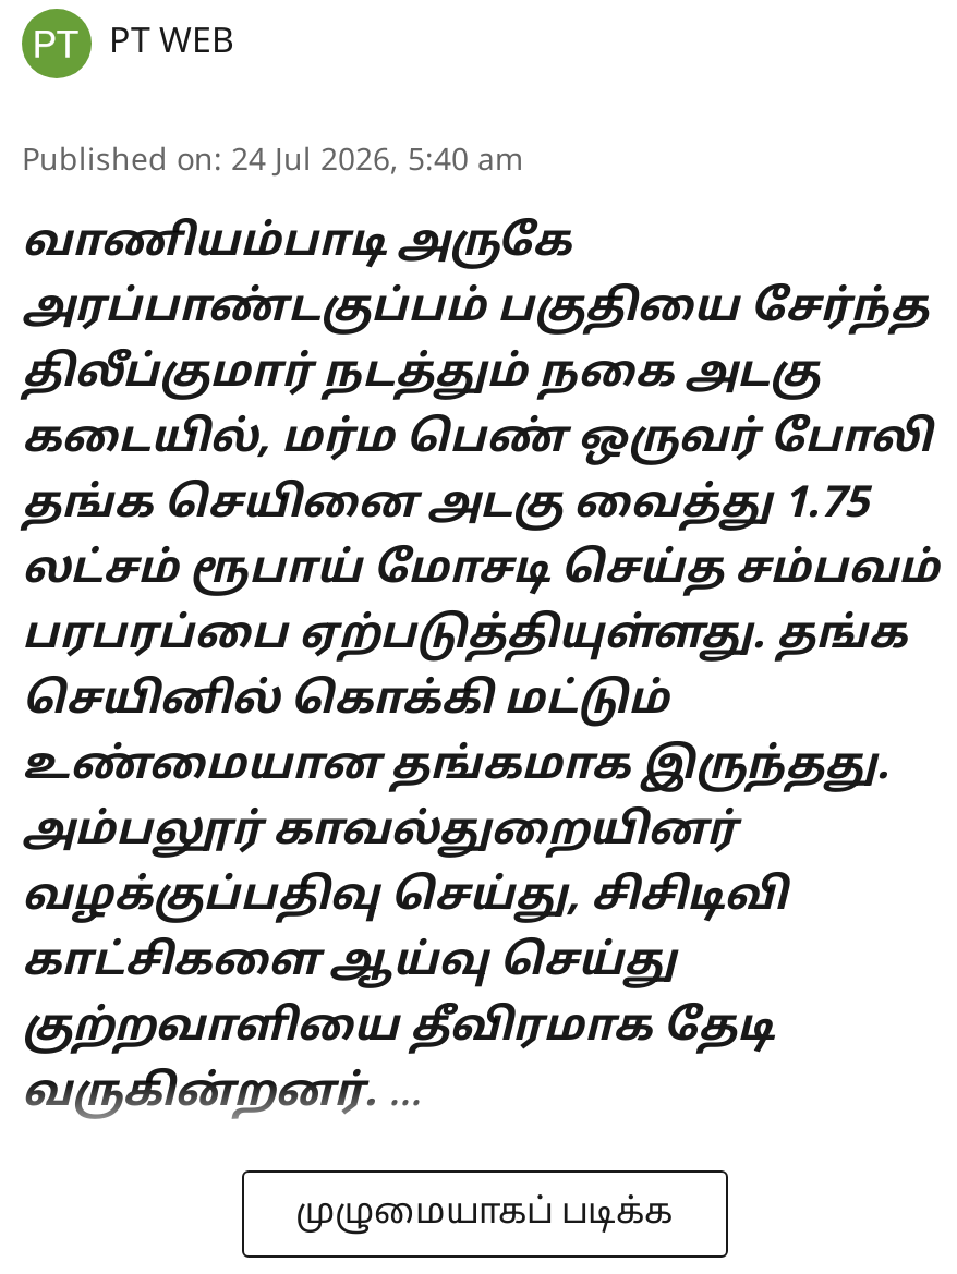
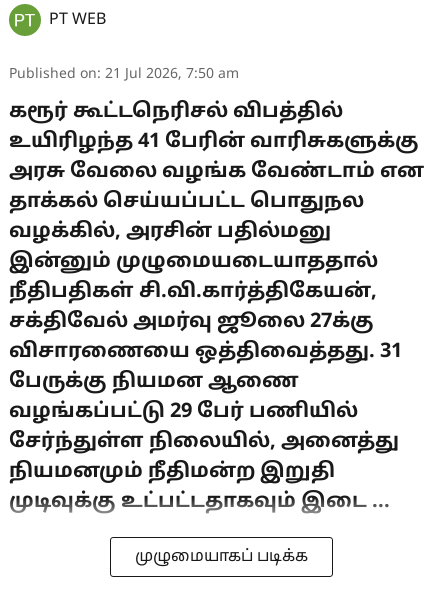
- Published on: 24 Jul 2026, 5:40 am
+ Published on: 21 Jul 2026, 7:50 am

- வாணியம்பாடி அருகே
- அரப்பாண்டகுப்பம் பகுதியை சேர்ந்த
- திலீப்குமார் நடத்தும் நகை அடகு
- கடையில், மர்ம பெண் ஒருவர் போலி
- தங்க செயினை அடகு வைத்து 1.75
- லட்சம் ரூபாய் மோசடி செய்த சம்பவம்
- பரபரப்பை ஏற்படுத்தியுள்ளது. தங்க
- செயினில் கொக்கி மட்டும்
- உண்மையான தங்கமாக இருந்தது.
- அம்பலூர் காவல்துறையினர்
- வழக்குப்பதிவு செய்து, சிசிடிவி
- காட்சிகளை ஆய்வு செய்து
- குற்றவாளியை தீவிரமாக தேடி
- வருகின்றனர்....
+ கரூர் கூட்டநெரிசல் விபத்தில்
+ உயிரிழந்த 41 பேரின் வாரிசுகளுக்கு
+ அரசு வேலை வழங்க வேண்டாம் என
+ தாக்கல் செய்யப்பட்ட பொதுநல
+ வழக்கில், அரசின் பதில்மனு
+ இன்னும் முழுமையடையாததால்
+ நீதிபதிகள் சி.வி.கார்த்திகேயன்,
+ சக்திவேல் அமர்வு ஜூலை 27க்கு
+ விசாரணையை ஒத்திவைத்தது. 31
+ பேருக்கு நியமன ஆணை
+ வழங்கப்பட்டு 29 பேர் பணியில்
+ சேர்ந்துள்ள நிலையில், அனைத்து
+ நியமனமும் நீதிமன்ற இறுதி
+ முடிவுக்கு உட்பட்டதாகவும் இடை ...
